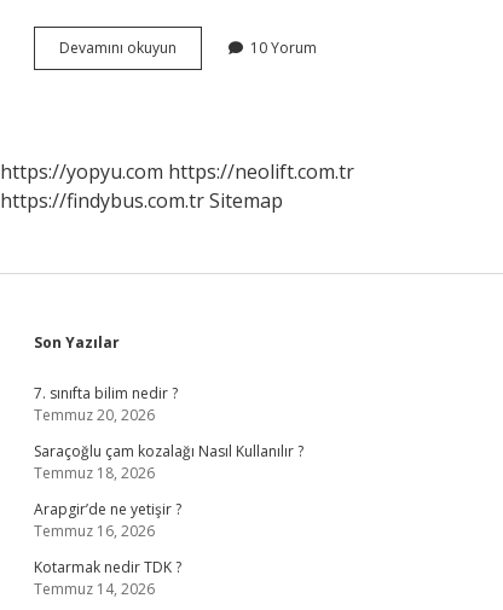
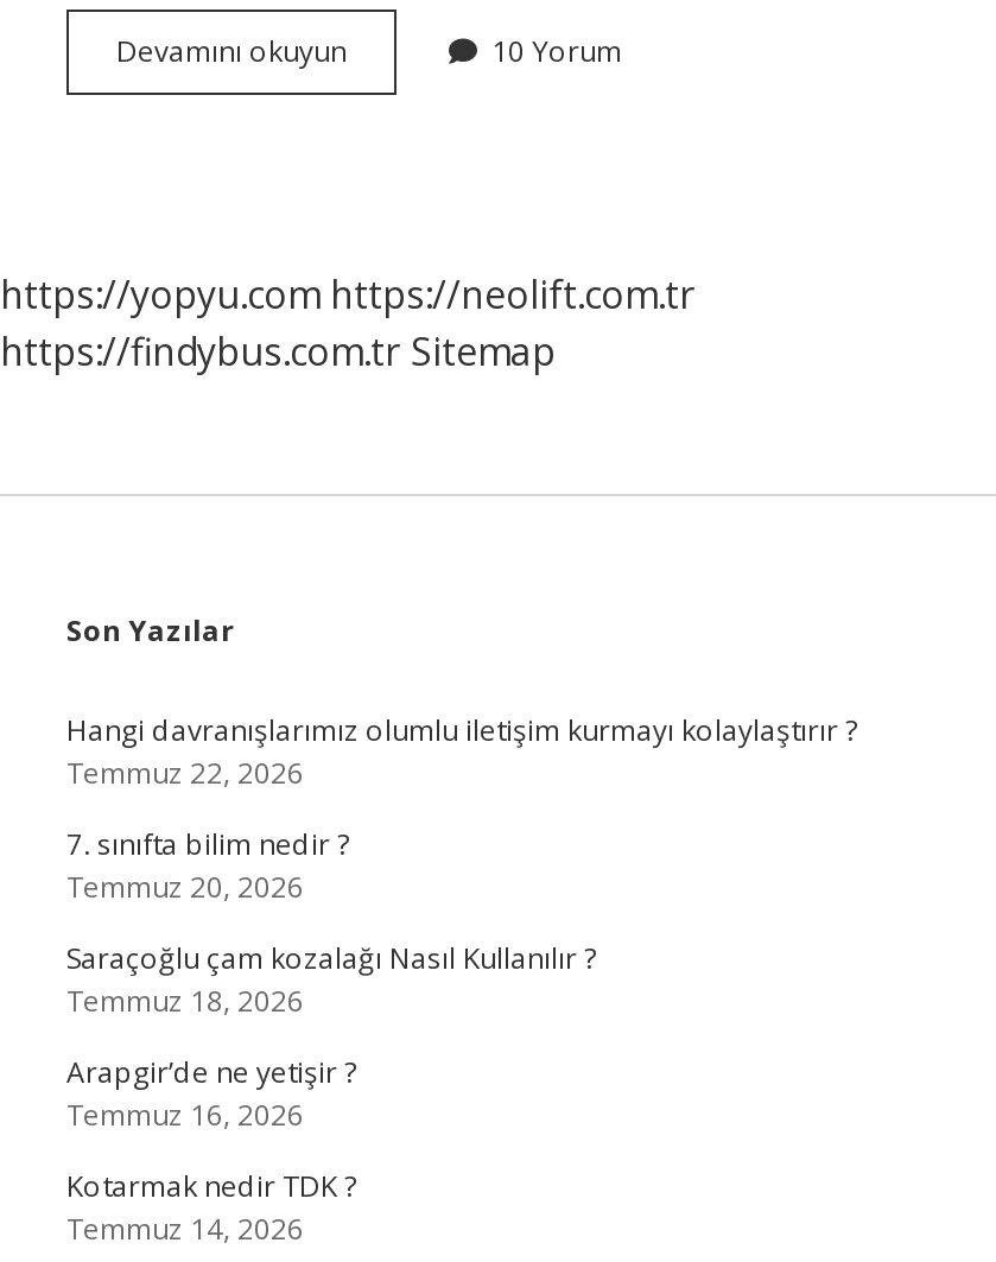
+ Hangi davranışlarımız olumlu iletişim kurmayı kolaylaştırır ?
+ Temmuz 22, 2026
